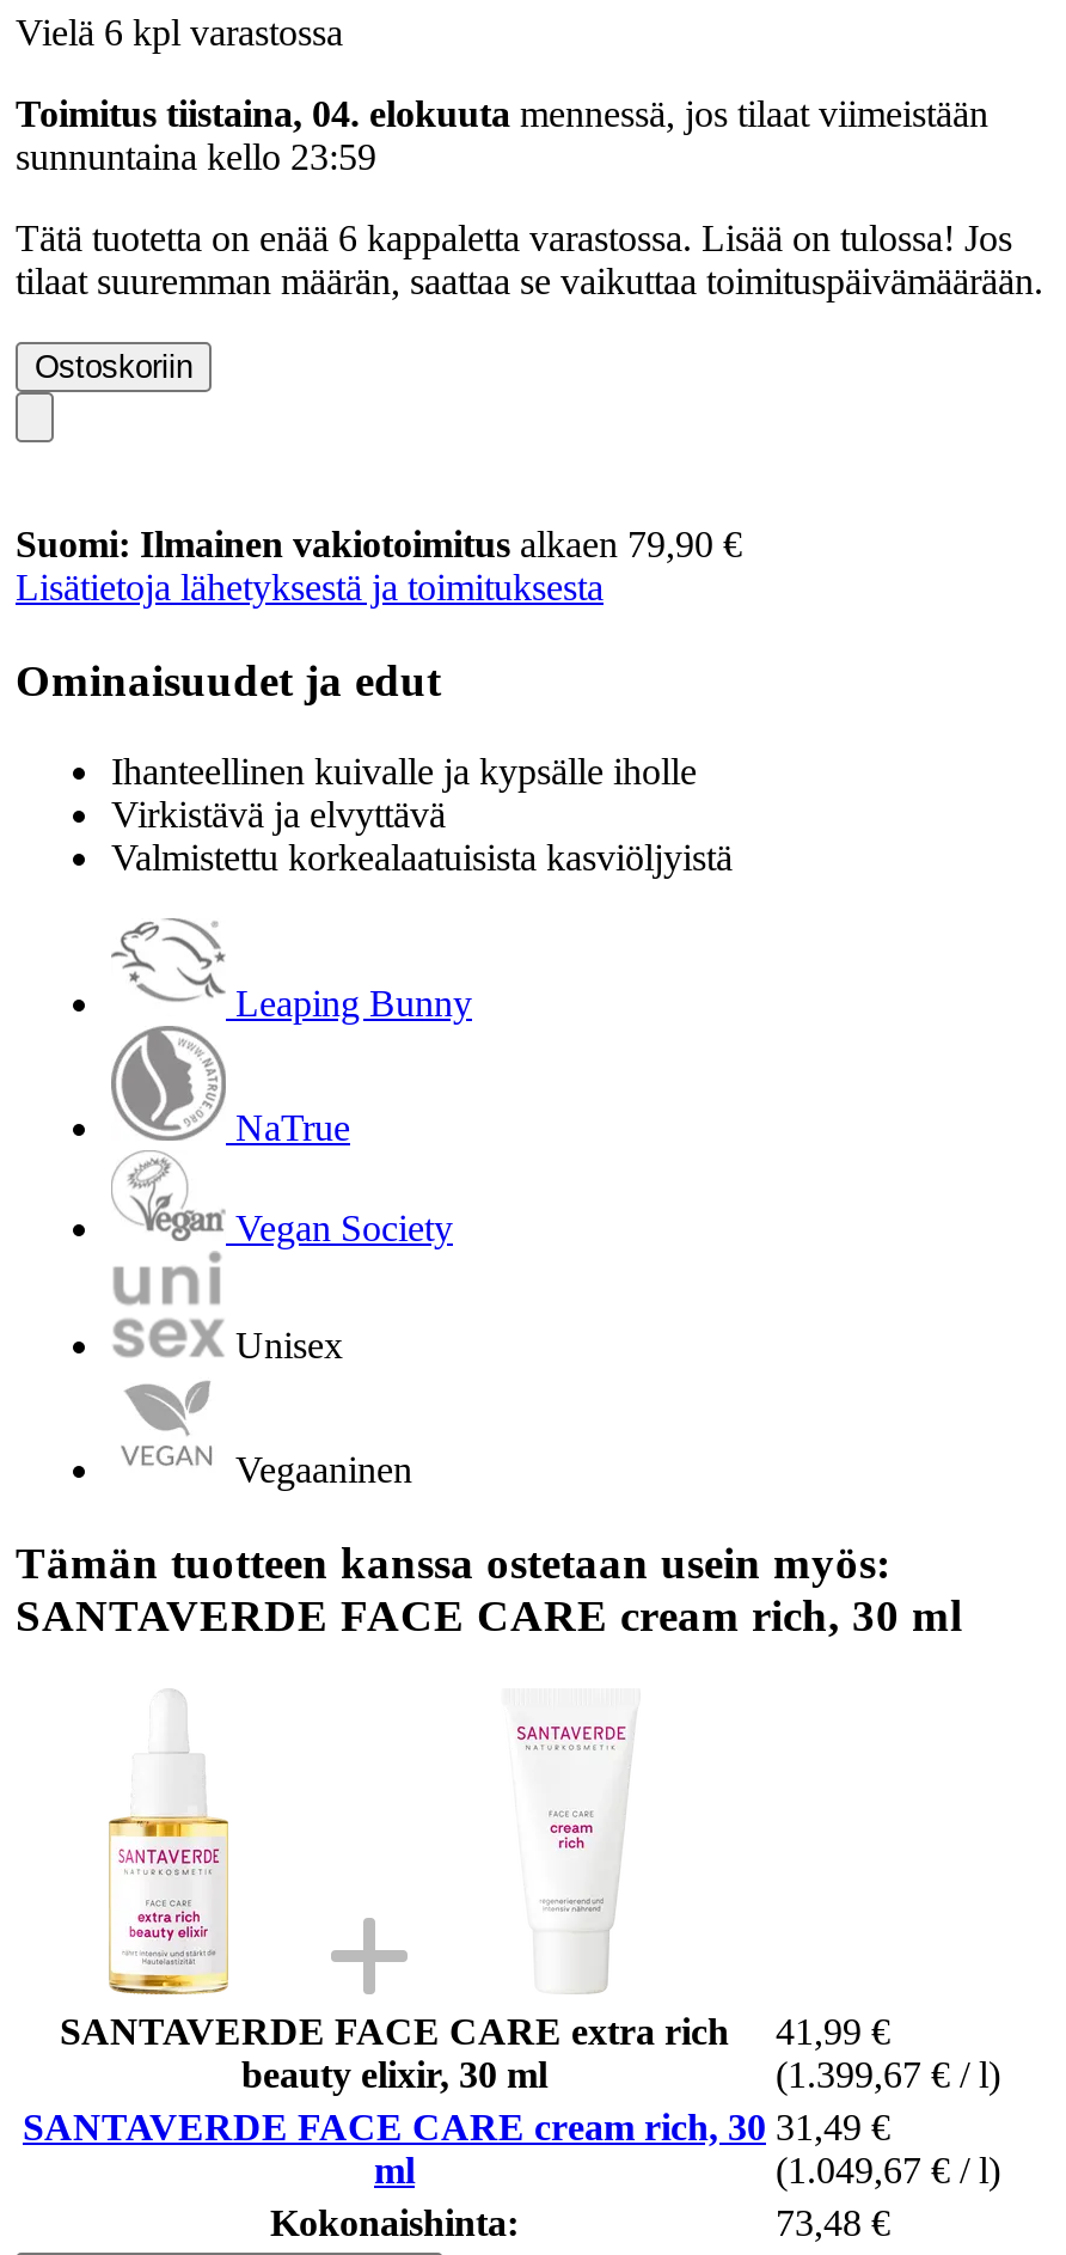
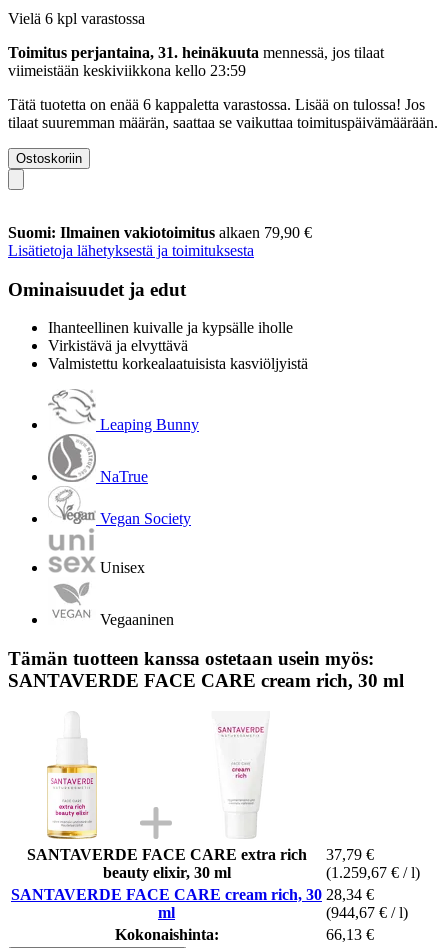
- Toimitus tiistaina, 04. elokuuta mennessä, jos tilaat viimeistään
- sunnuntaina kello 23:59
+ Toimitus perjantaina, 31. heinäkuuta mennessä, jos tilaat
+ viimeistään keskiviikkona kello 23:59

- SANTAVERDE FACE CARE extra rich 41,99 €
+ SANTAVERDE FACE CARE extra rich 37,79 €

- (1.399,67 € / l)
+ (1.259,67 € / l)

- SANTAVERDE FACE CARE cream rich, 30 31,49 €
+ SANTAVERDE FACE CARE cream rich, 30 28,34 €

- (1.049,67 € / l)
+ (944,67 € / l)

- 73,48 €
+ 66,13 €
